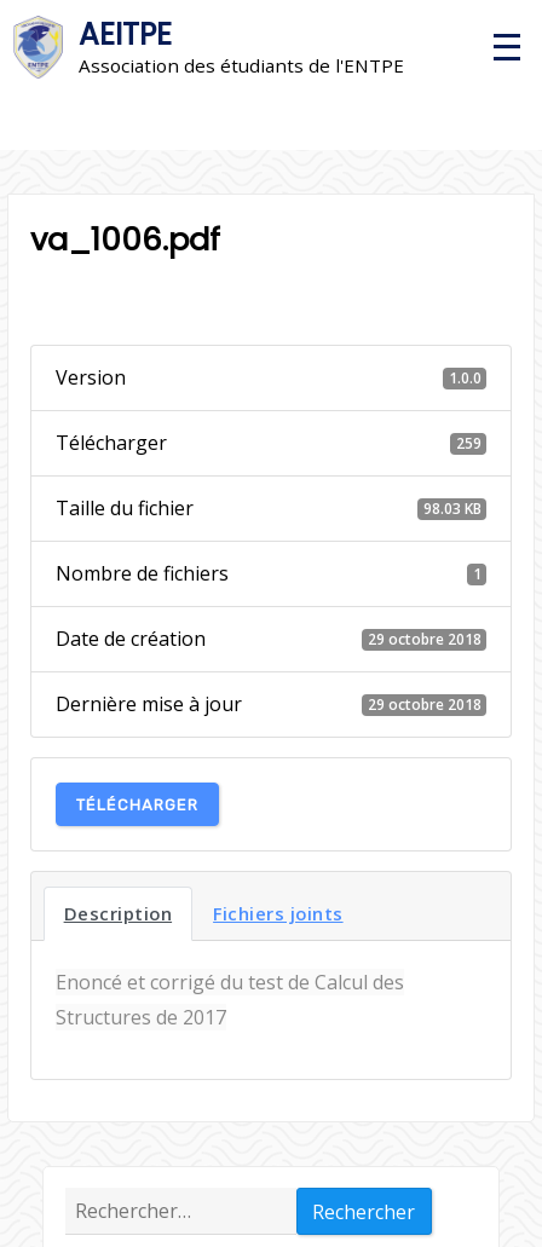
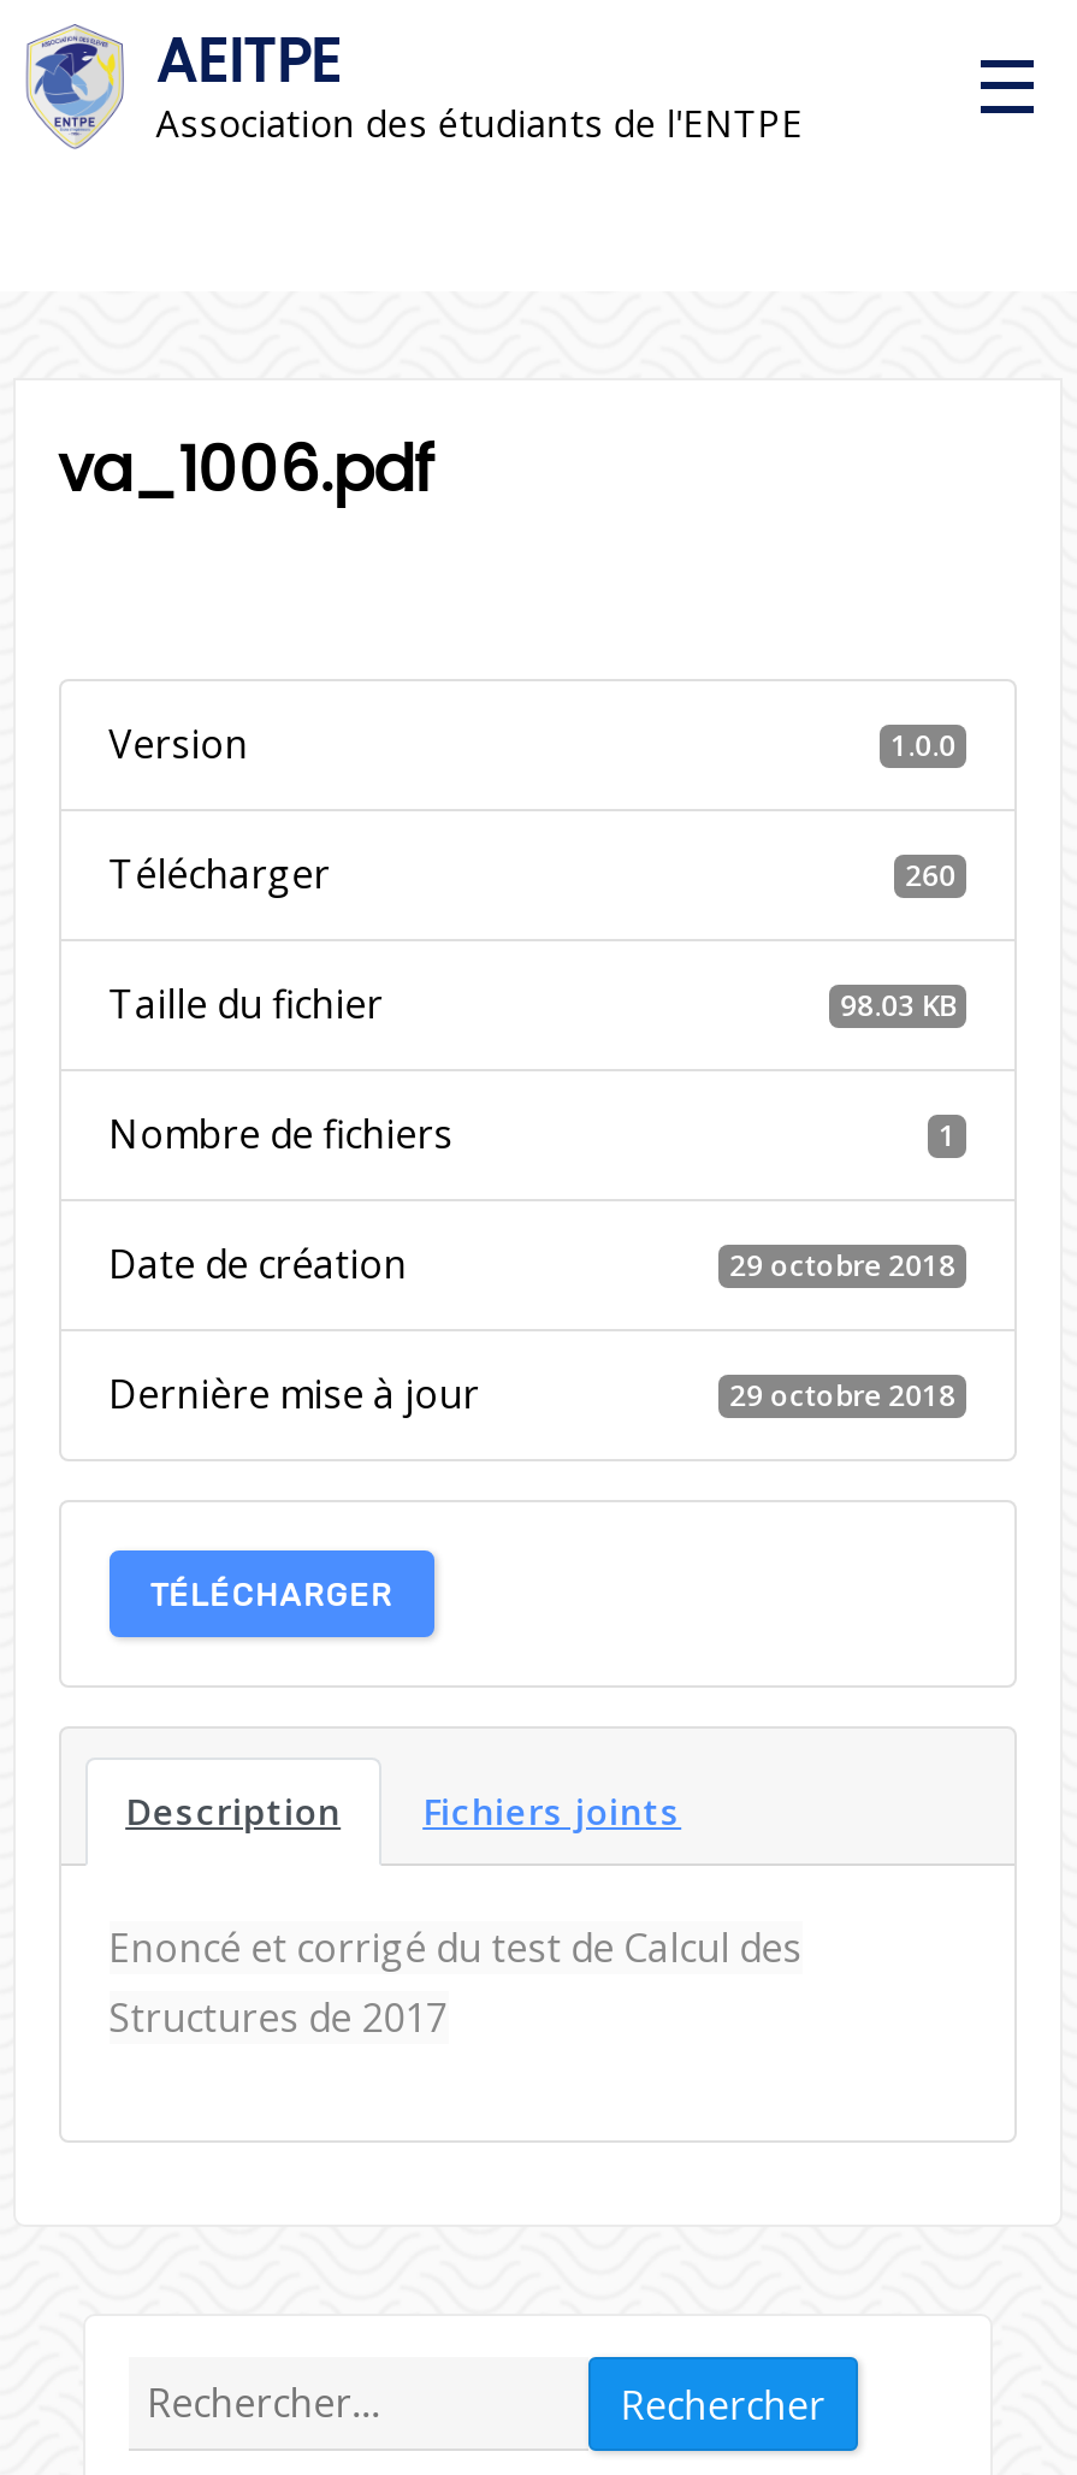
- 259
+ 260
